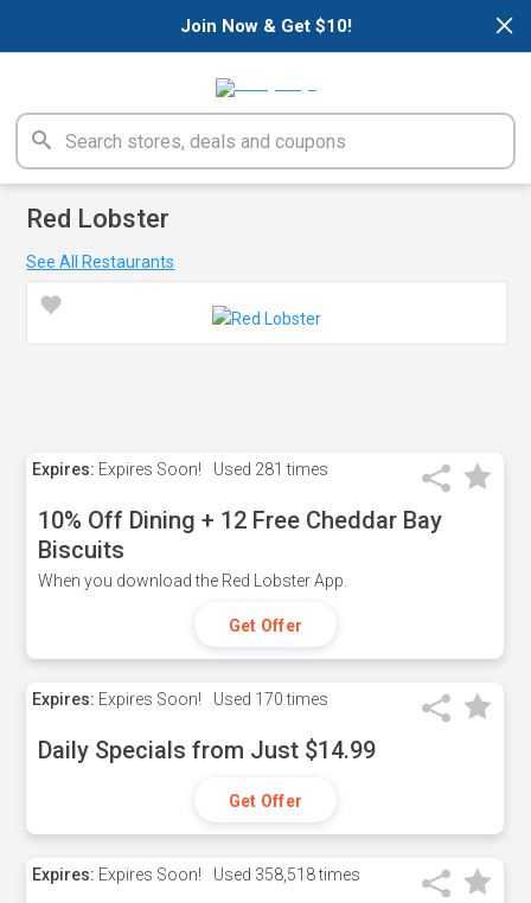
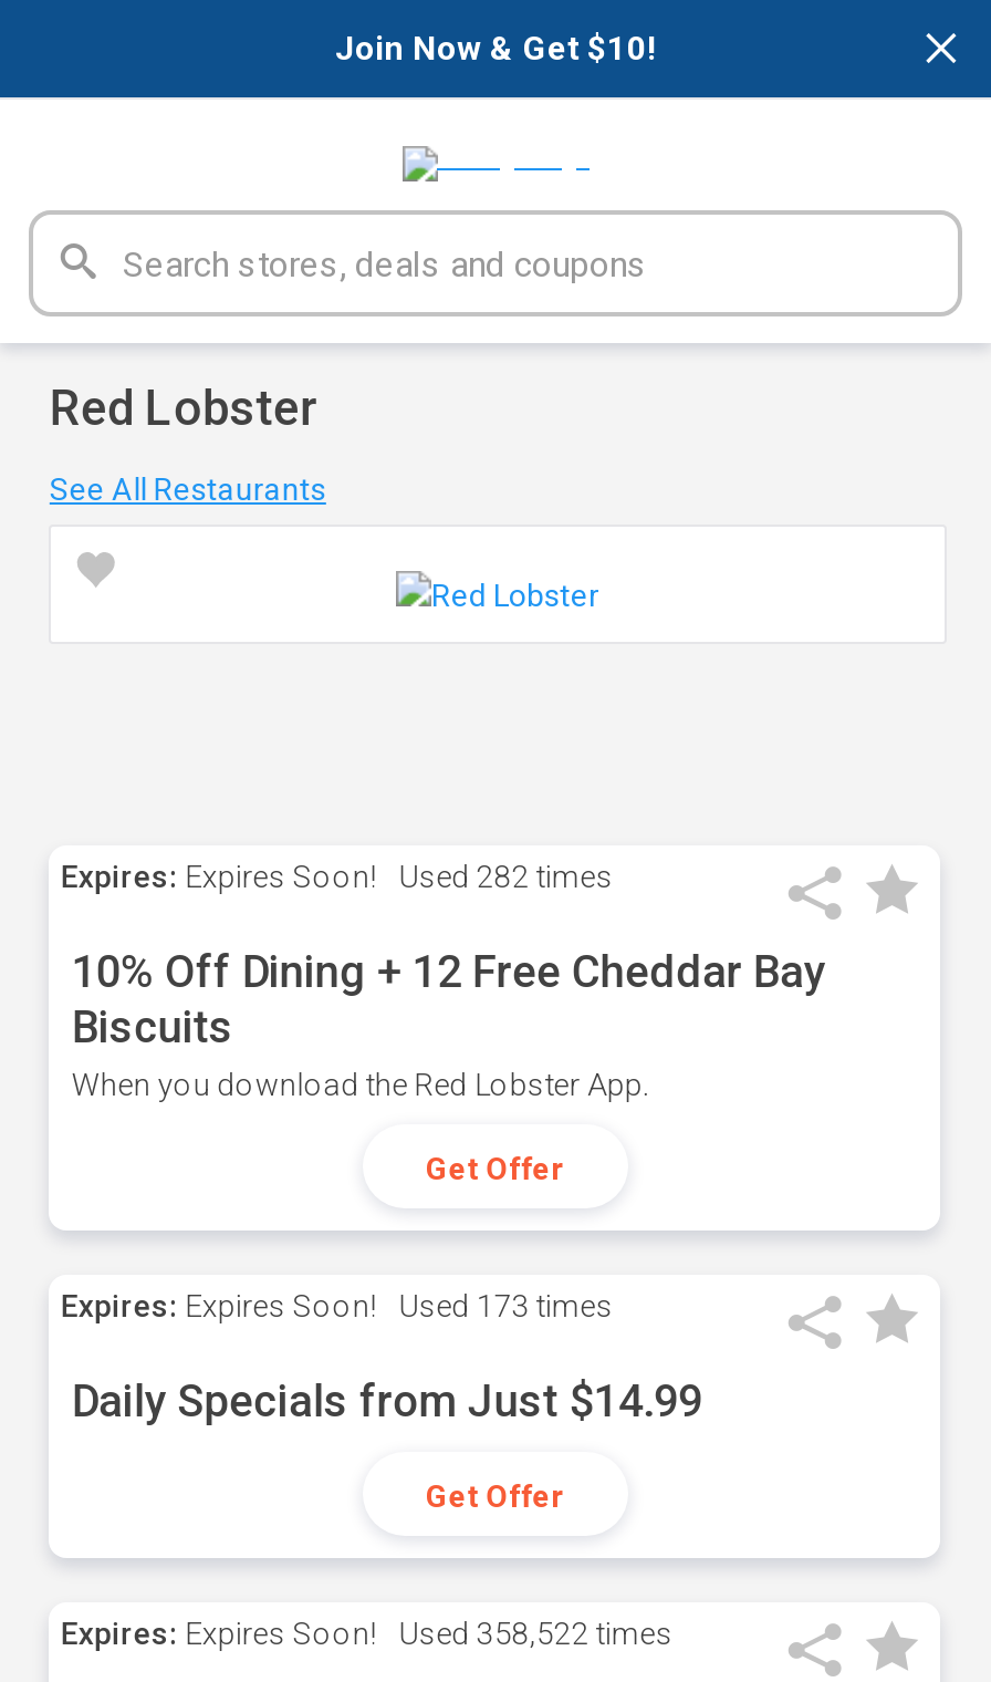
- Expires: Expires Soon! Used 281 times
+ Expires: Expires Soon! Used 282 times

- Expires: Expires Soon! Used 170 times
+ Expires: Expires Soon! Used 173 times

- Expires: Expires Soon! Used 358,518 times
+ Expires: Expires Soon! Used 358,522 times
